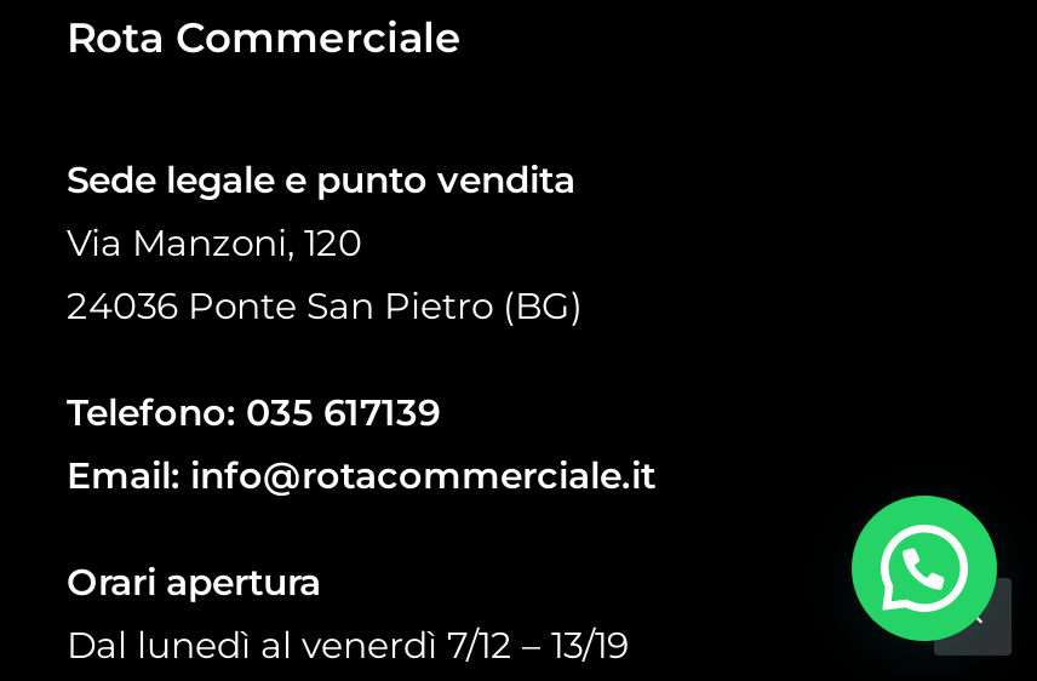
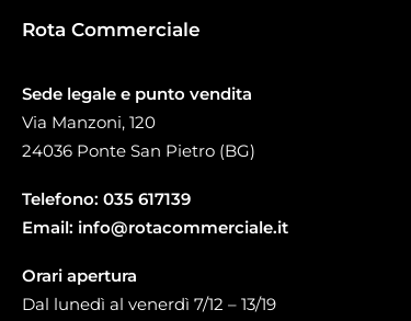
- [image]
